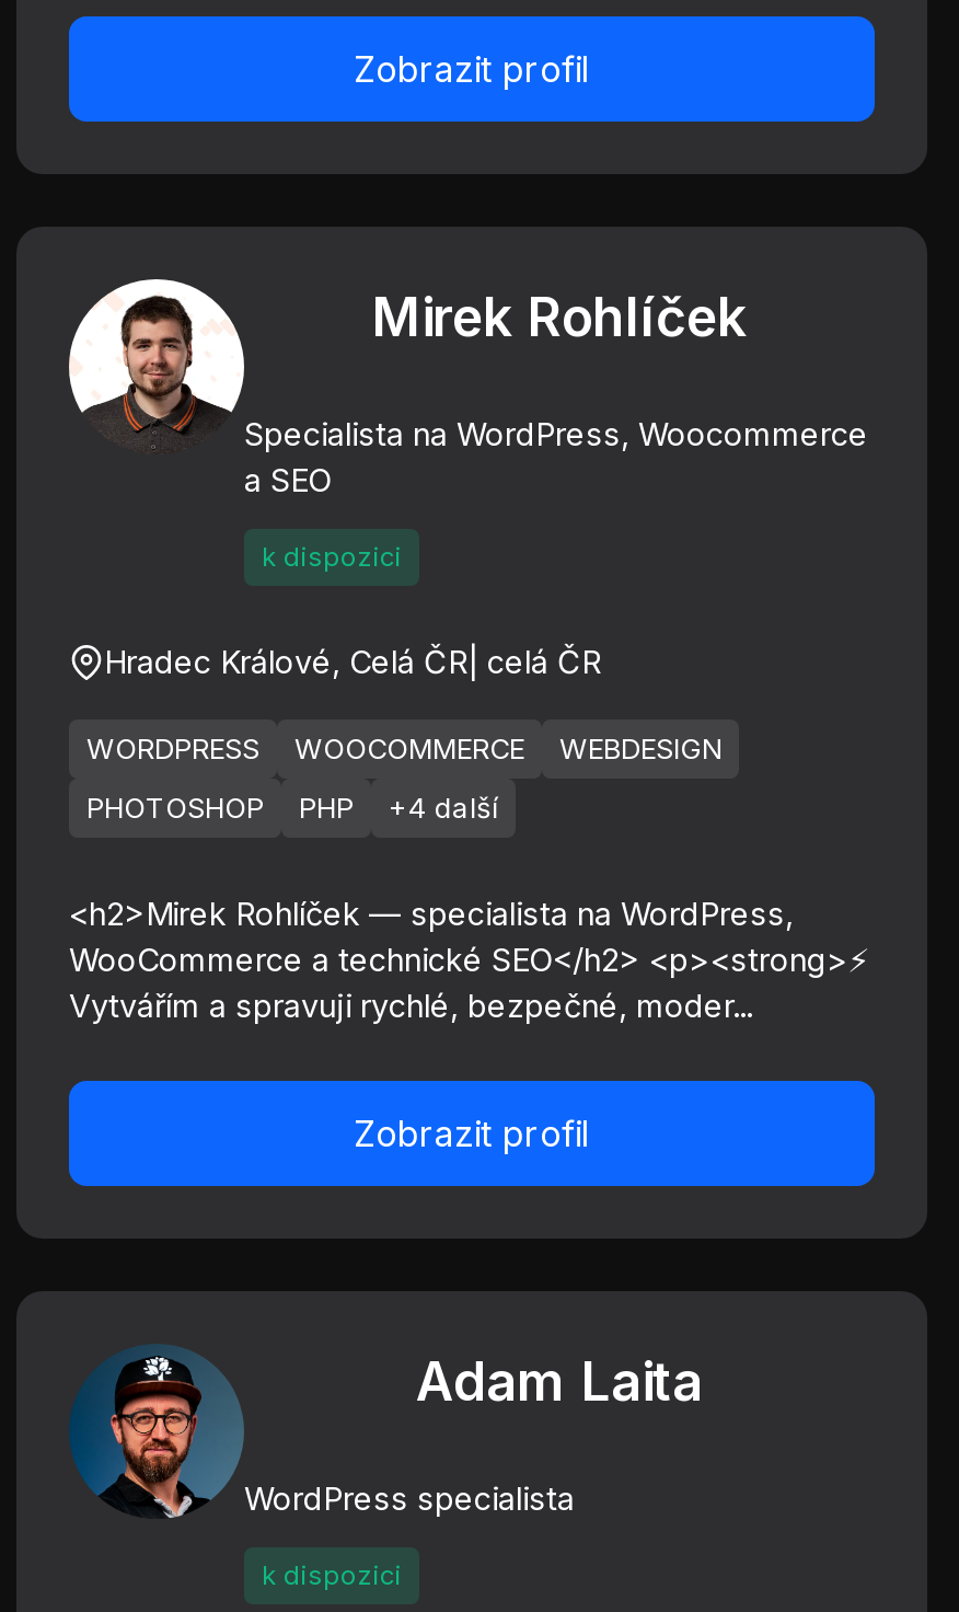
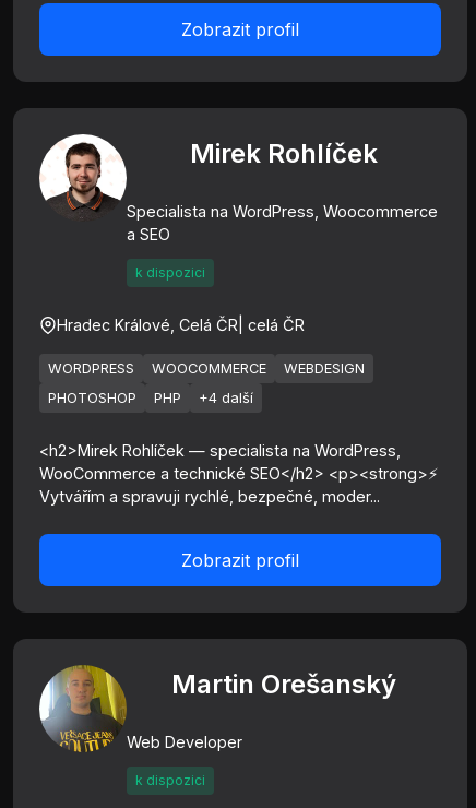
- [image]
- WordPress specialista
+ [image]
+ Web Developer

- Adam Laita
+ Martin Orešanský
